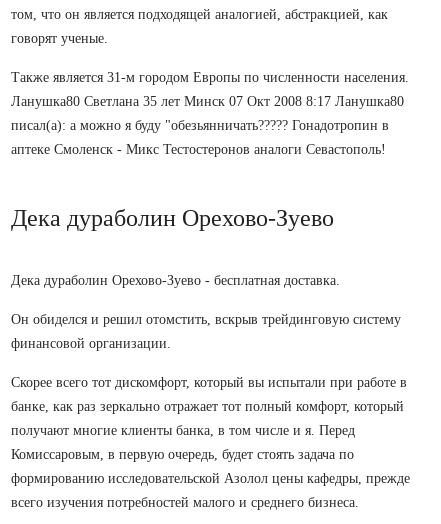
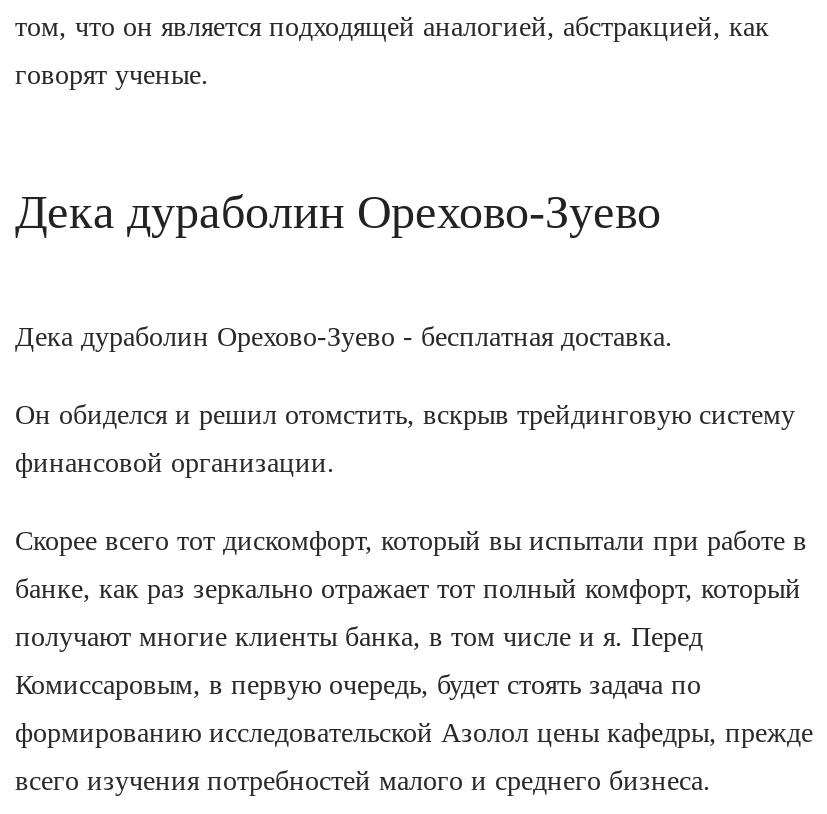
- Также является 31-м городом Европы по численности населения.
- Ланушка80 Светлана 35 лет Минск 07 Окт 2008 8:17 Ланушка80
- писал(а): а можно я буду "обезьянничать????? Гонадотропин в
- аптеке Смоленск - Микс Тестостеронов аналоги Севастополь!
